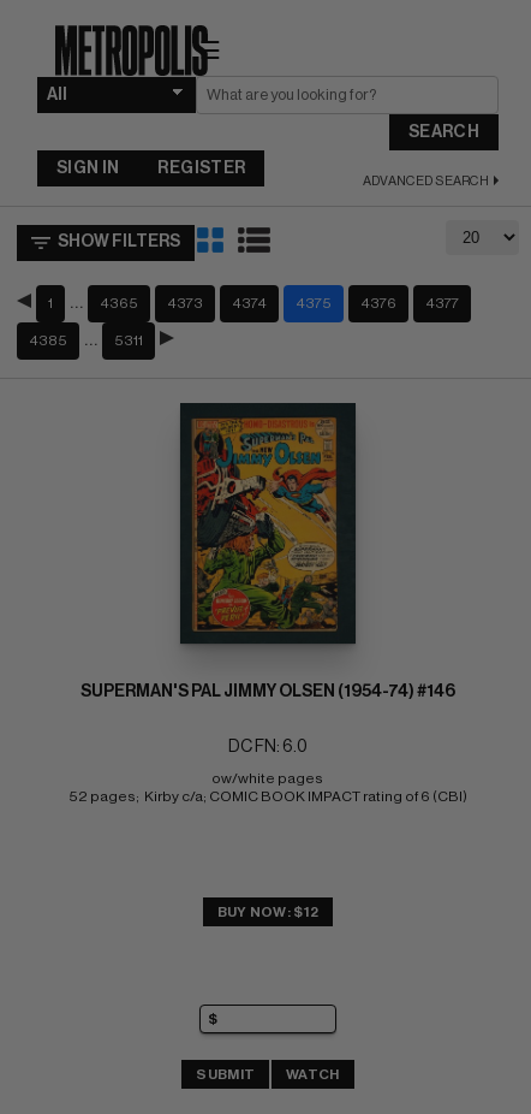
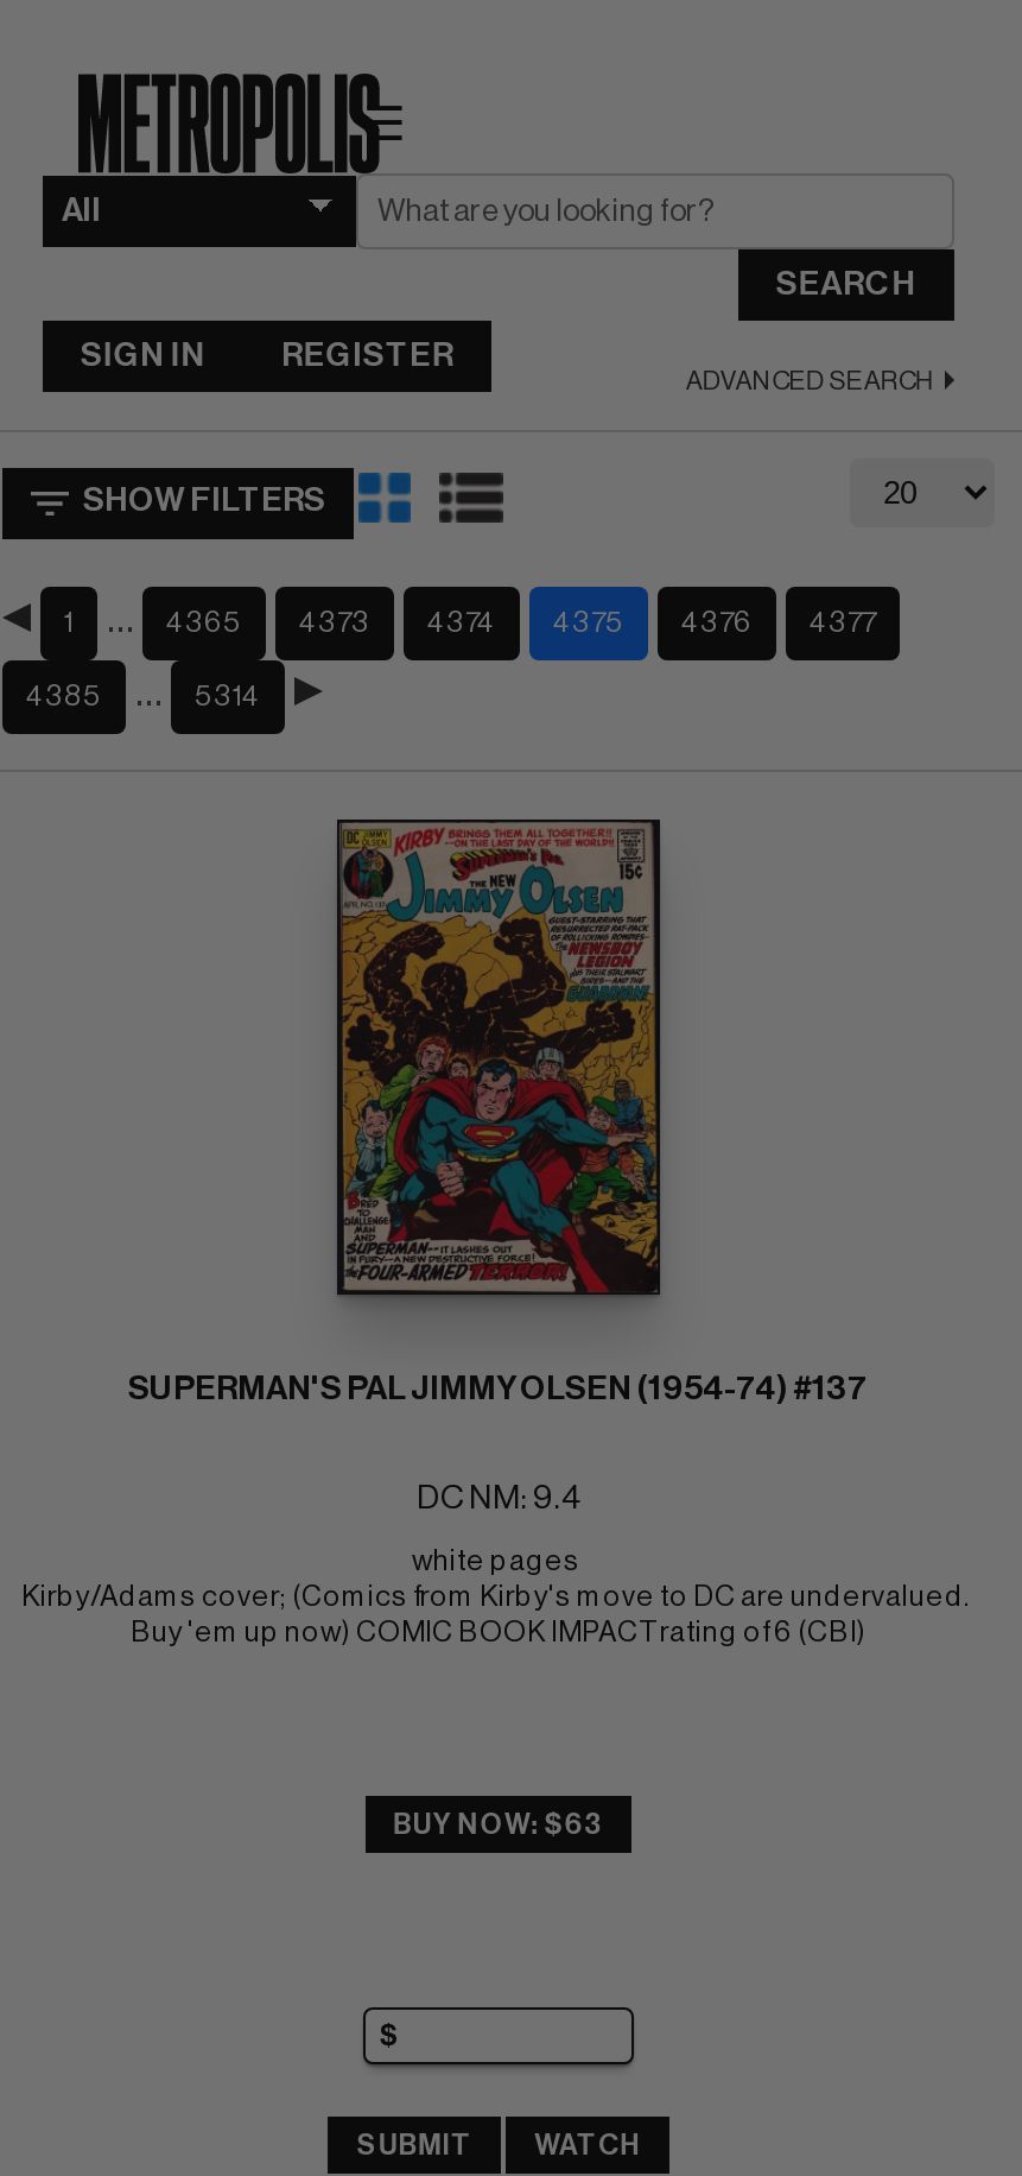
- 5311
+ 5314

- [image]
- SUPERMAN'S PAL JIMMY OLSEN (1954-74) #146
+ [image]
+ SUPERMAN'S PAL JIMMY OLSEN (1954-74) #137

- DC FN: 6.0
+ DC NM: 9.4

- ow/white pages
- 52 pages; Kirby c/a; COMIC BOOK IMPACT rating of 6 (CBI)
+ white pages
+ Kirby/Adams cover; (Comics from Kirby's move to DC are undervalued.
+ Buy 'em up now) COMIC BOOK IMPACT rating of 6 (CBI)

- BUY NOW: $12
+ BUY NOW: $63
